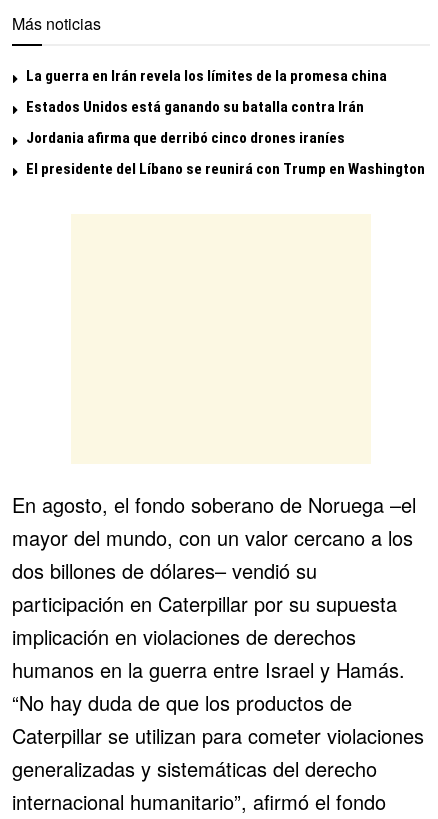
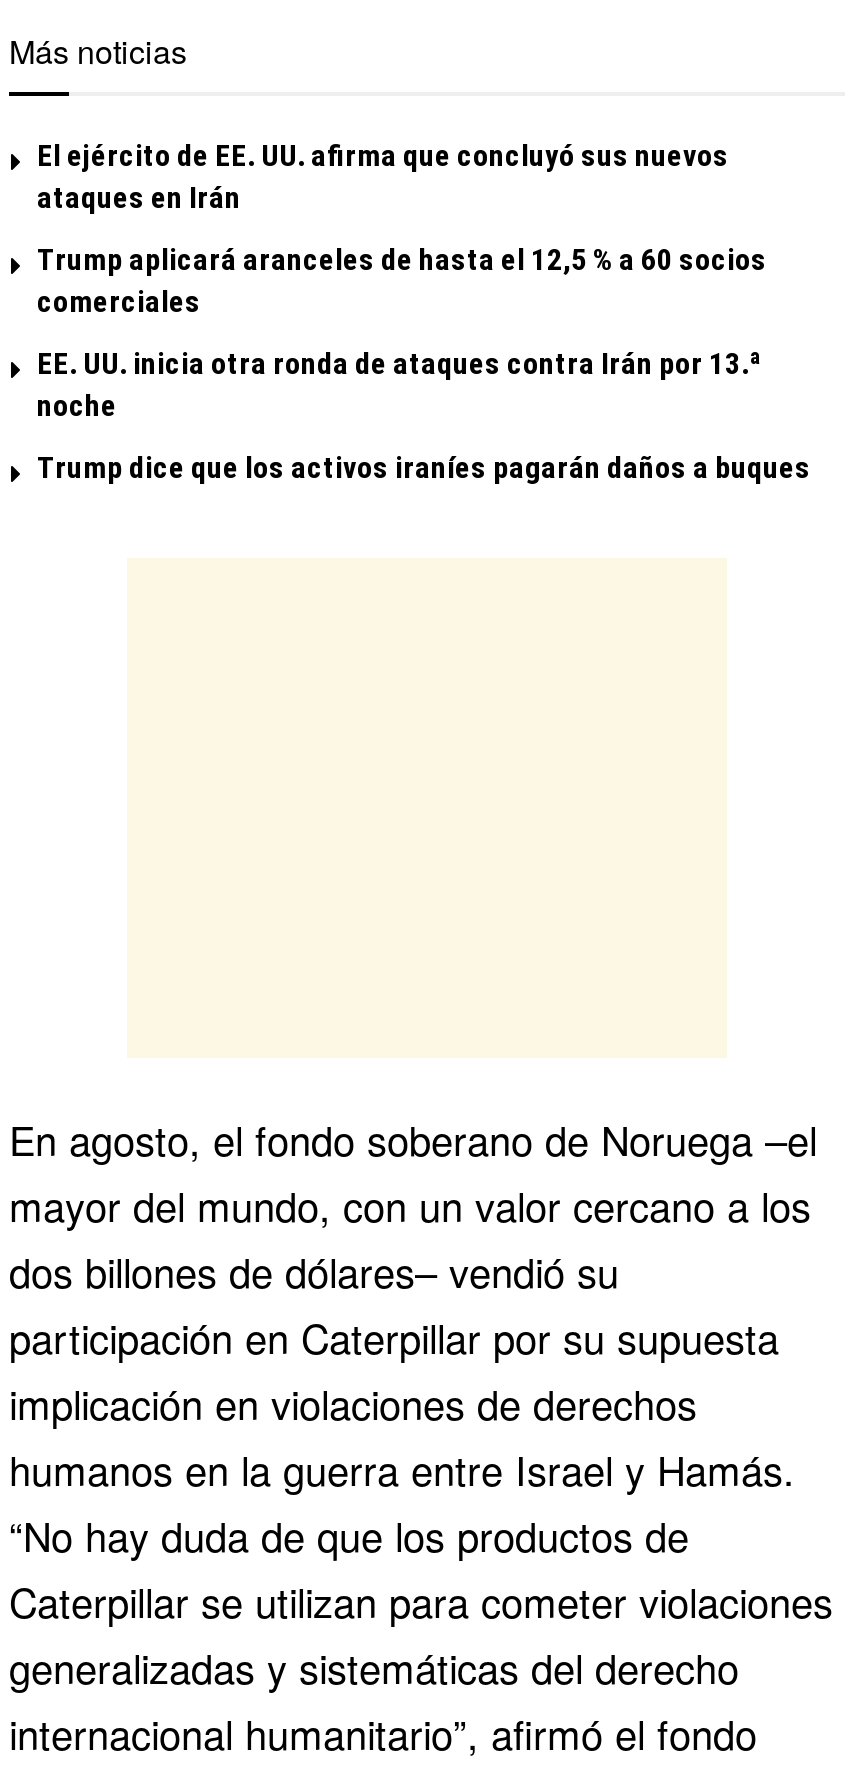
- La guerra en Irán revela los límites de la promesa china
+ El ejército de EE. UU. afirma que concluyó sus nuevos
+ ataques en Irán

- Estados Unidos está ganando su batalla contra Irán
+ Trump aplicará aranceles de hasta el 12,5 % a 60 socios
+ comerciales

- Jordania afirma que derribó cinco drones iraníes
+ EE. UU. inicia otra ronda de ataques contra Irán por 13.ª
+ noche

- El presidente del Líbano se reunirá con Trump en Washington
+ Trump dice que los activos iraníes pagarán daños a buques
